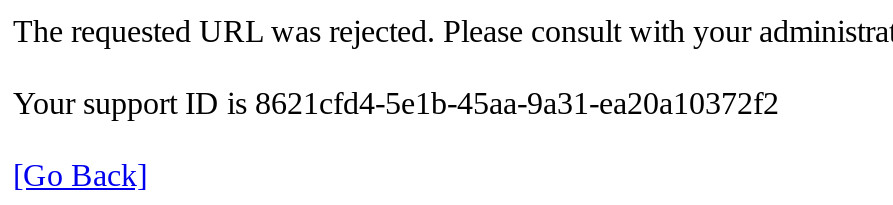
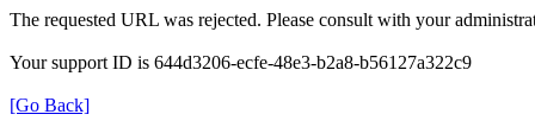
- Your support ID is 8621cfd4-5e1b-45aa-9a31-ea20a10372f2
+ Your support ID is 644d3206-ecfe-48e3-b2a8-b56127a322c9
